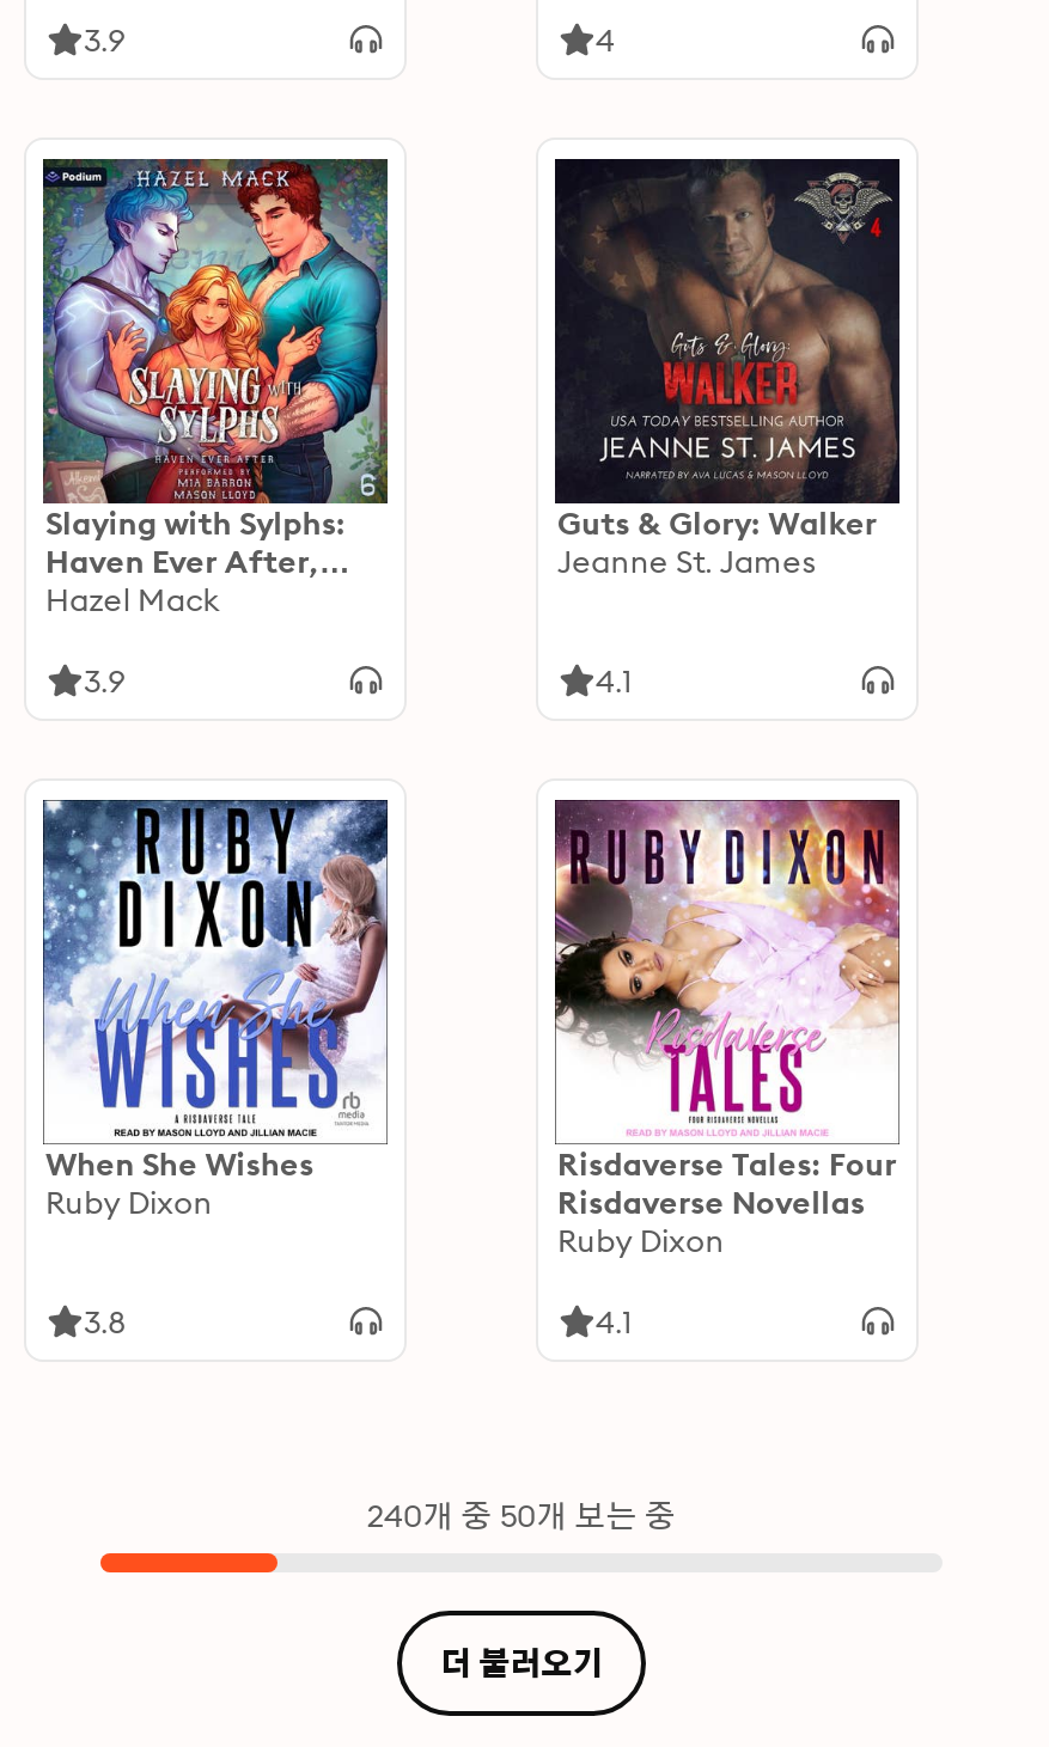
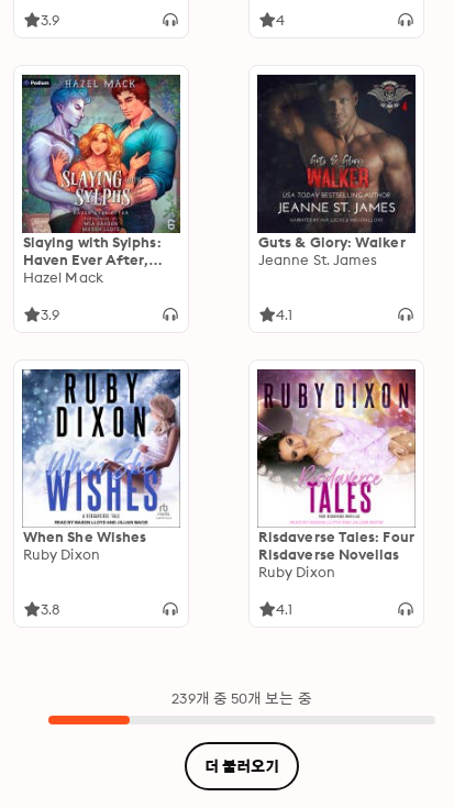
- 240개 중 50개 보는 중
+ 239개 중 50개 보는 중
